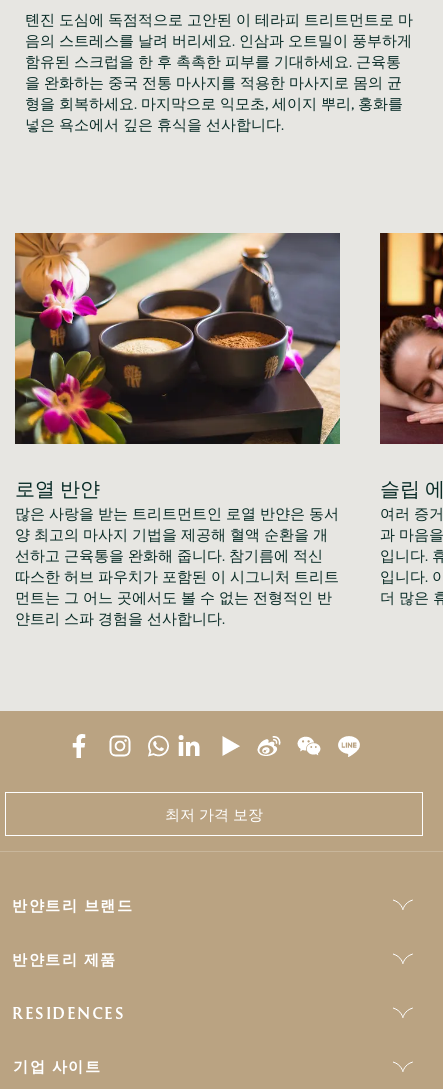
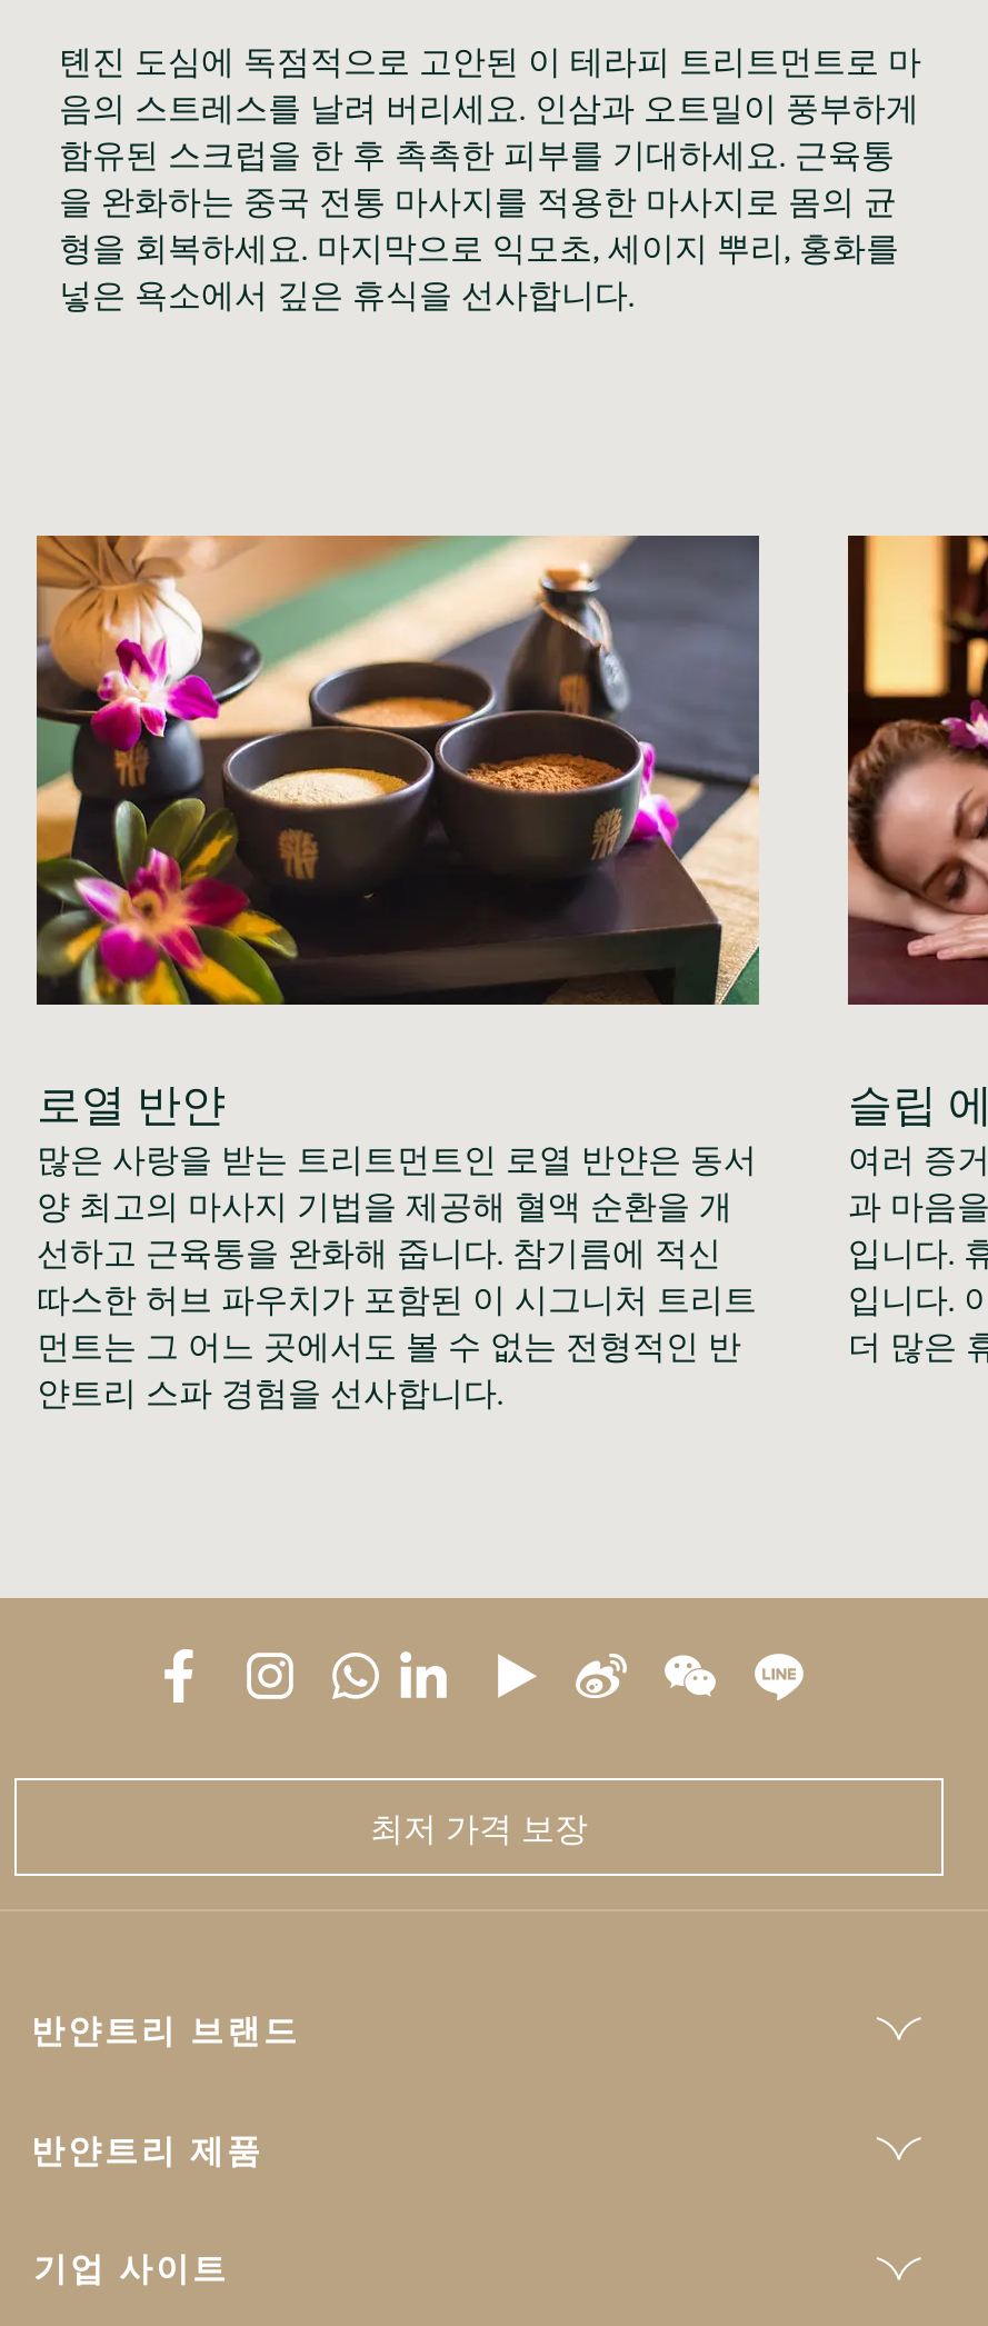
- RESIDENCES
